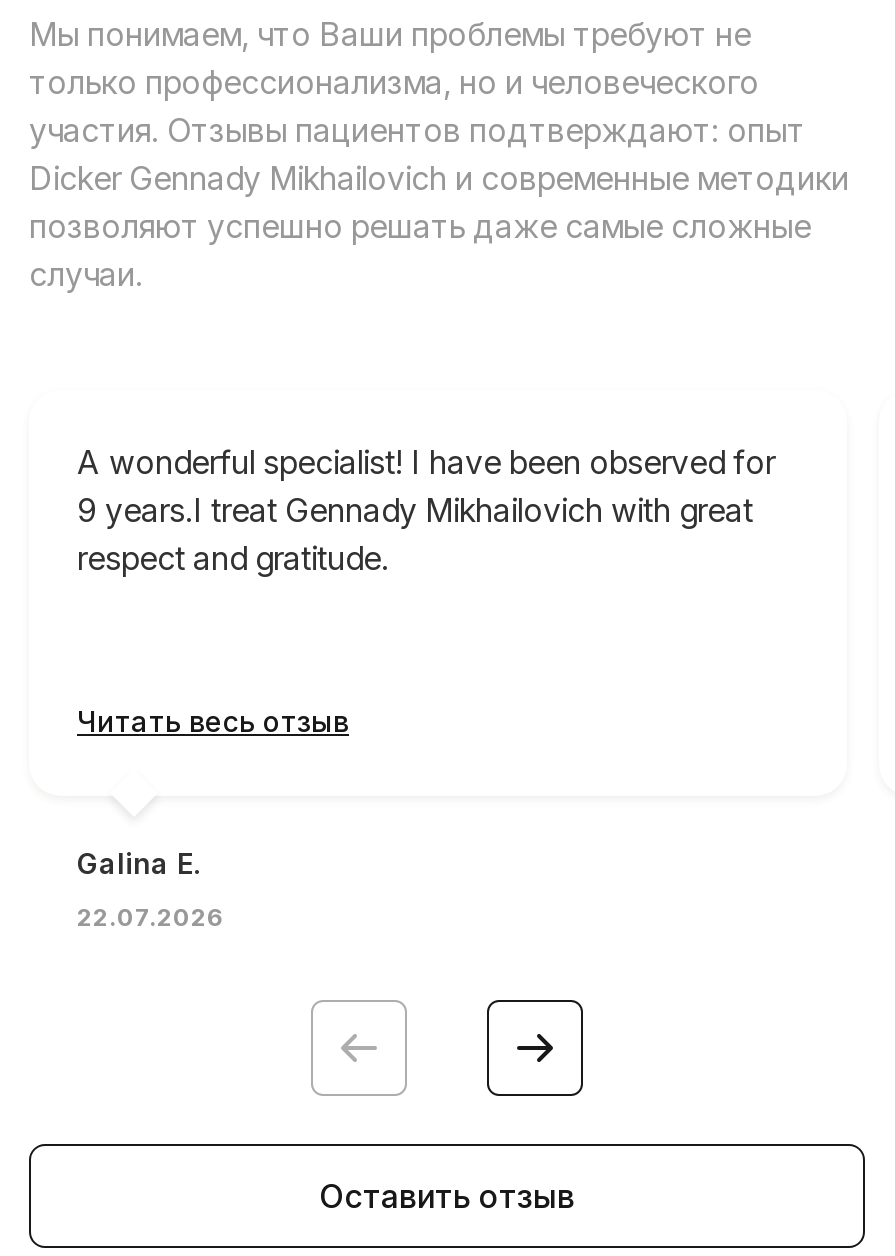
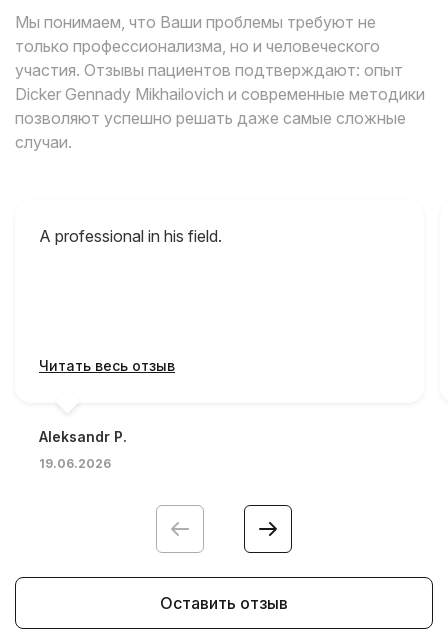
- A wonderful specialist! I have been observed for
- 9 years.I treat Gennady Mikhailovich with great
- respect and gratitude.
+ A professional in his field.

- Galina E.
+ Aleksandr P.

- 22.07.2026
+ 19.06.2026
